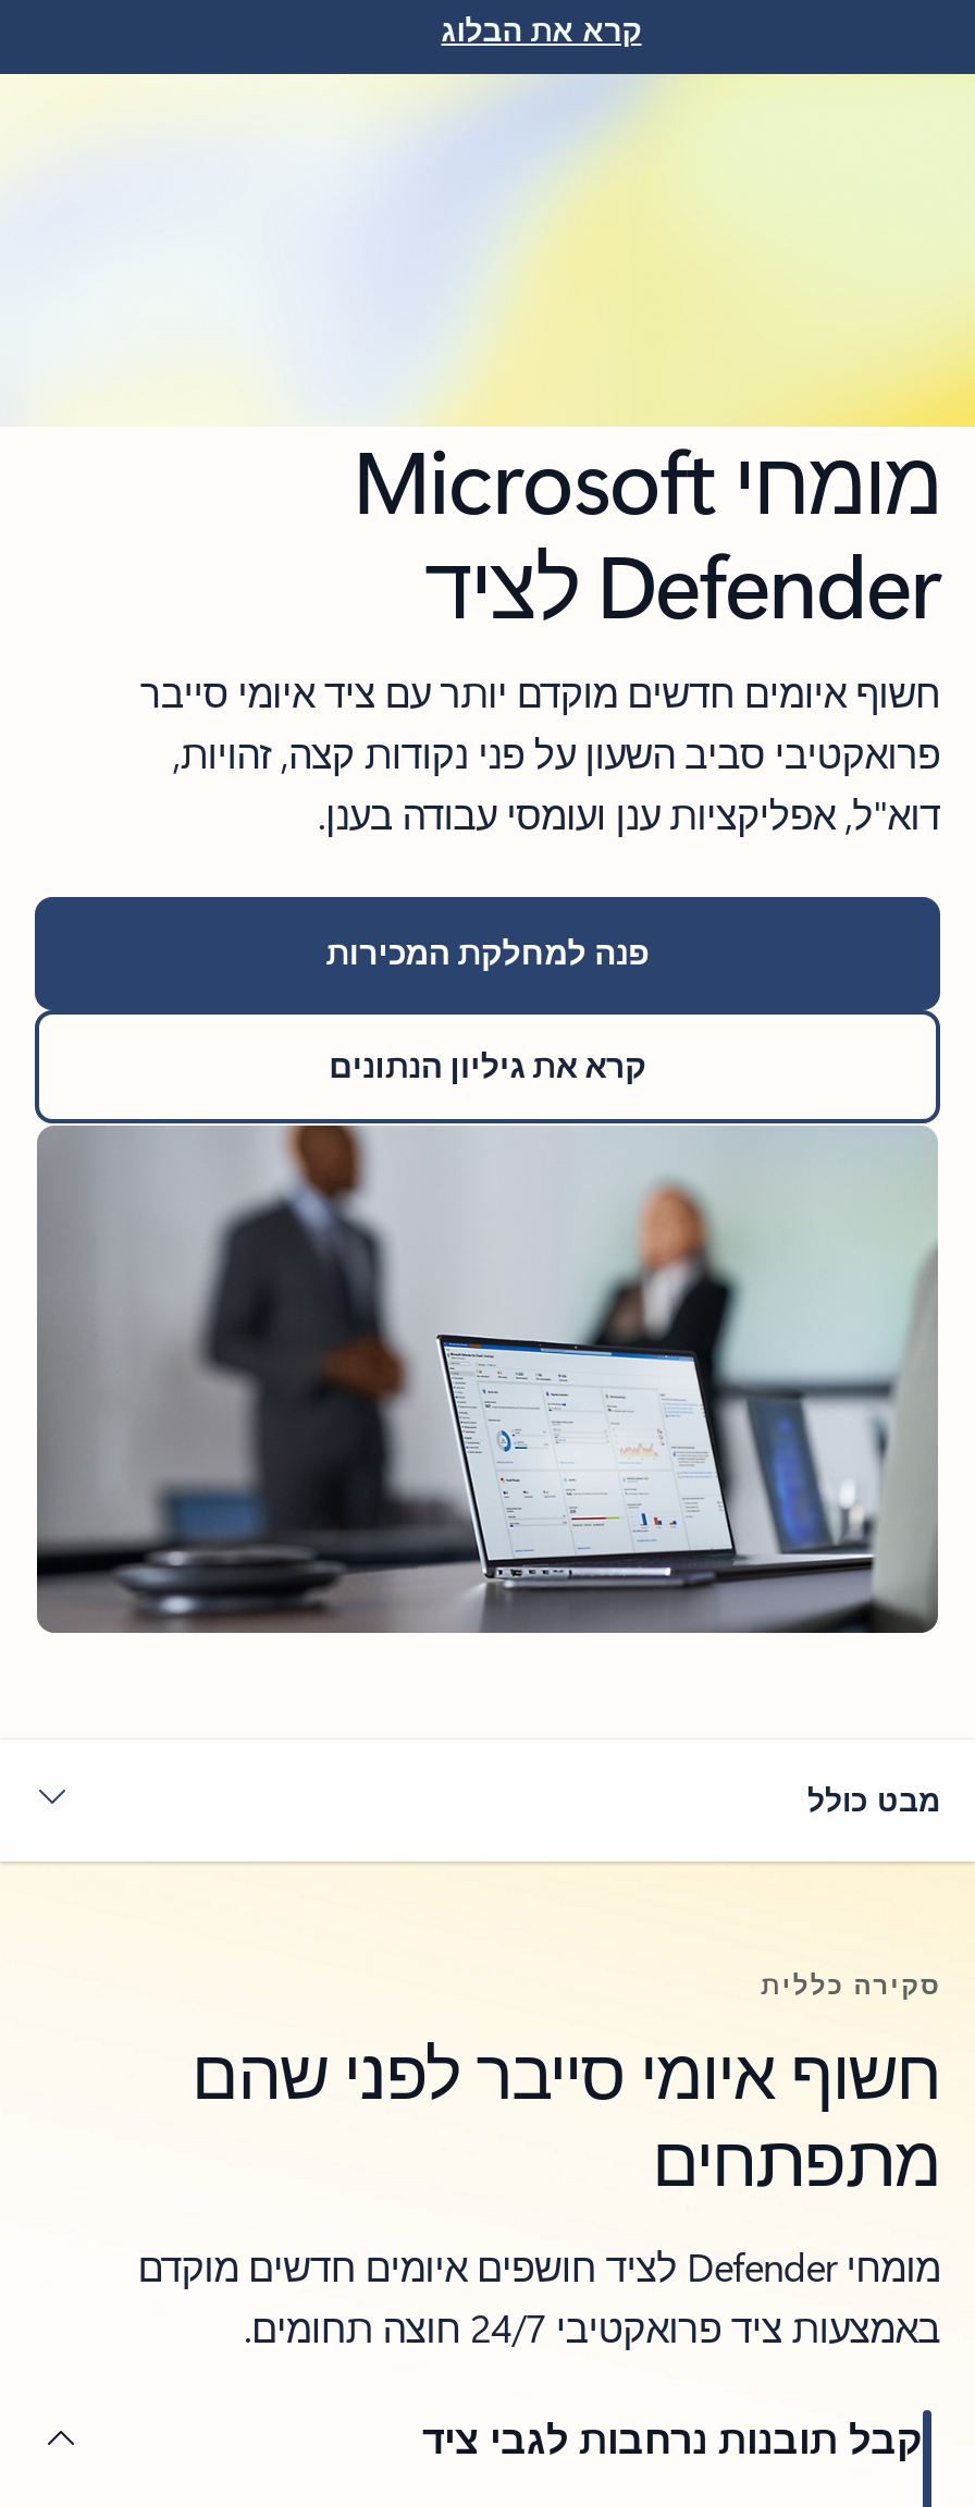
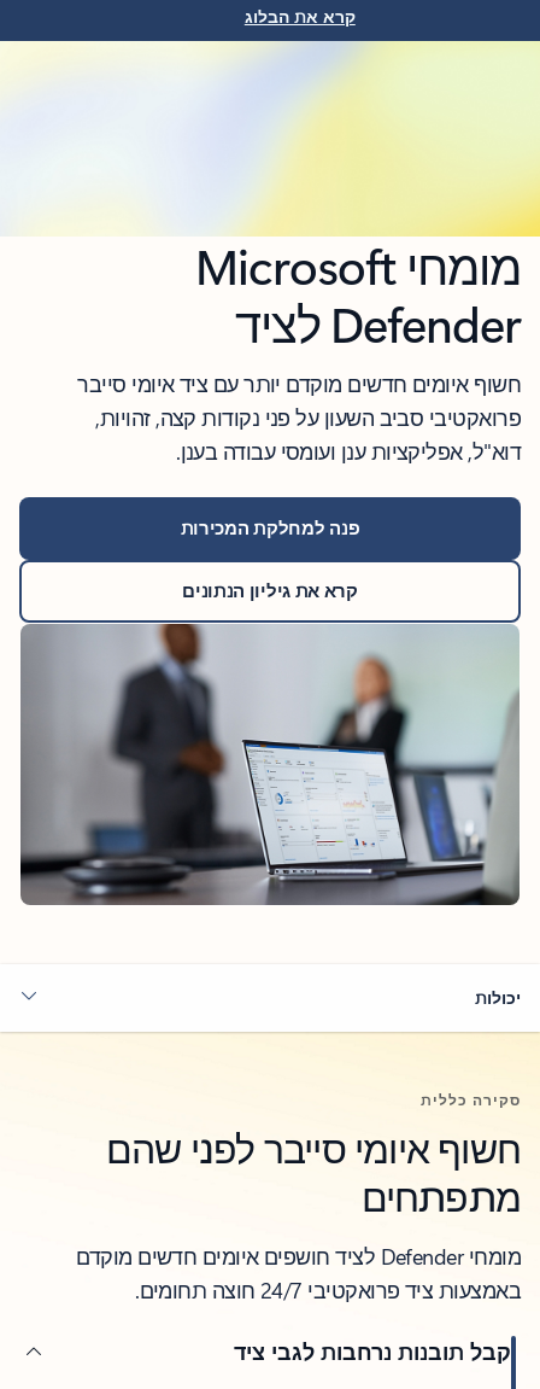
- מבט כולל
+ יכולות
